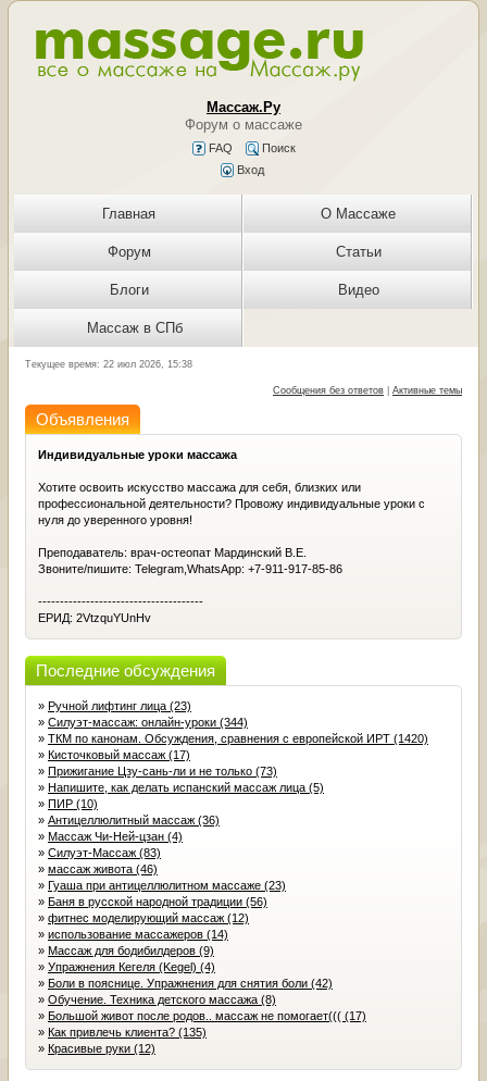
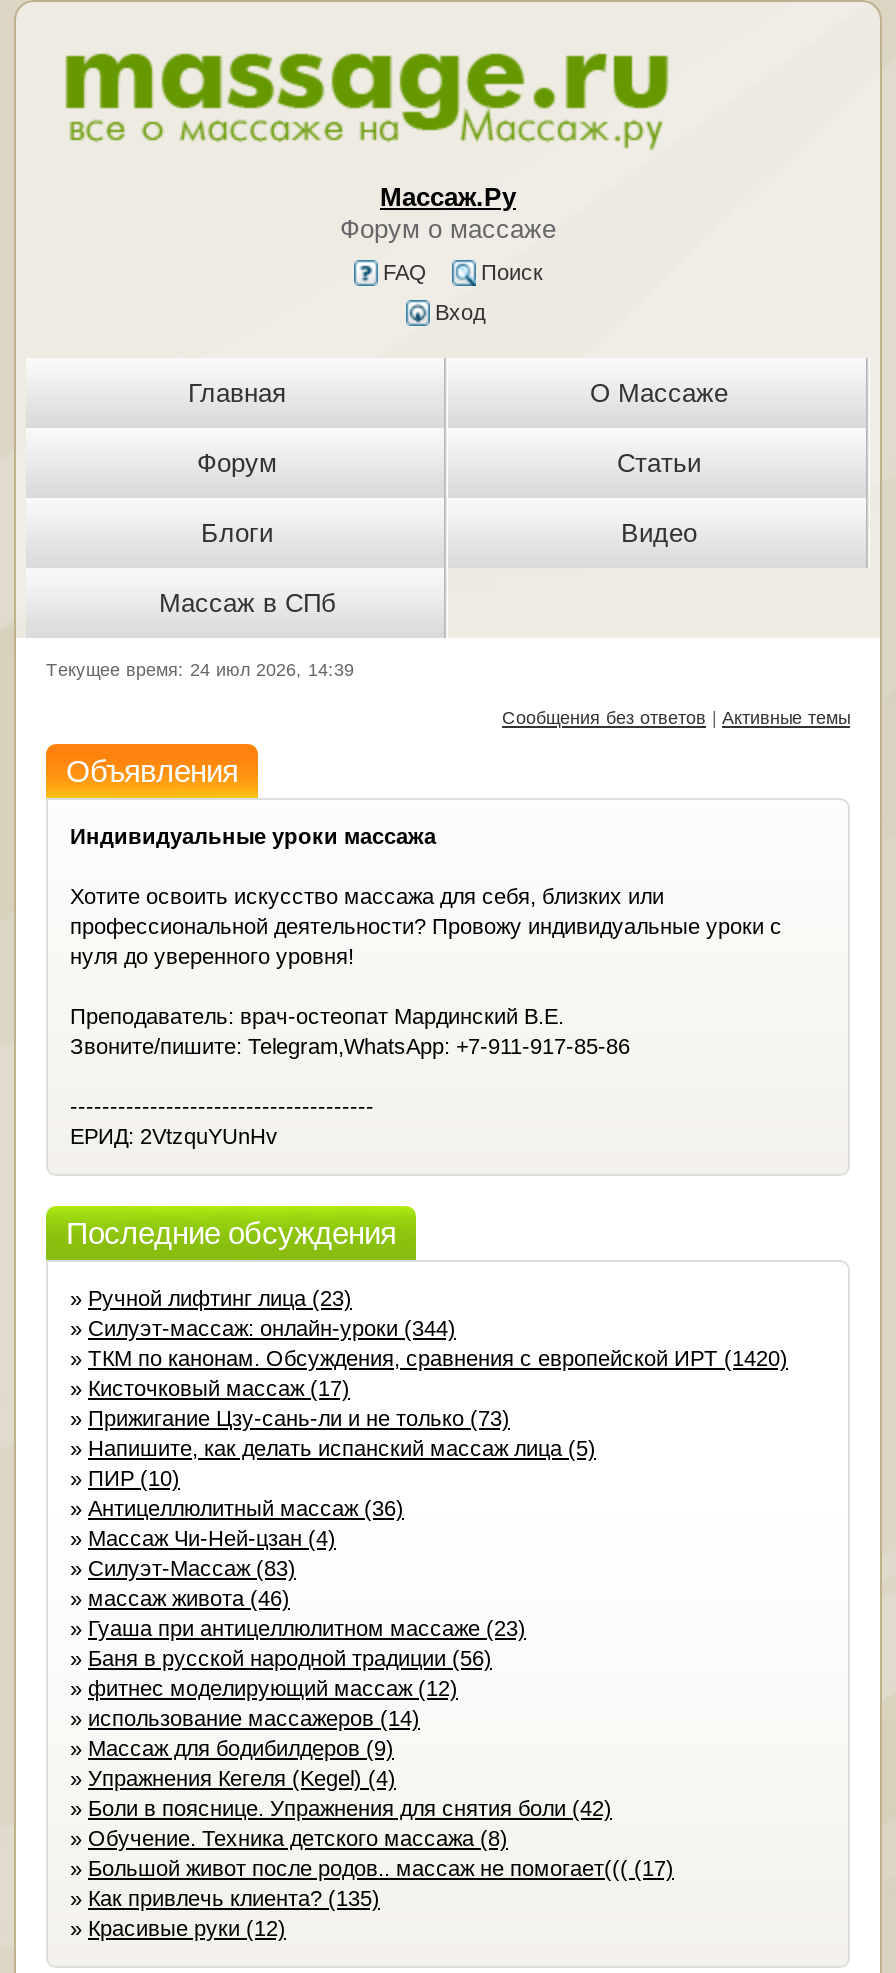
- Текущее время: 22 июл 2026, 15:38
+ Текущее время: 24 июл 2026, 14:39
